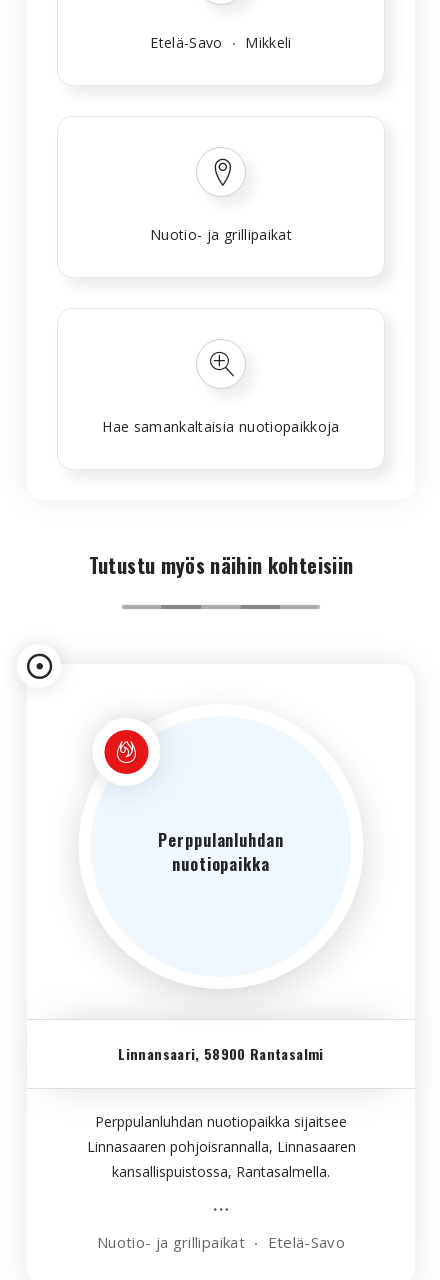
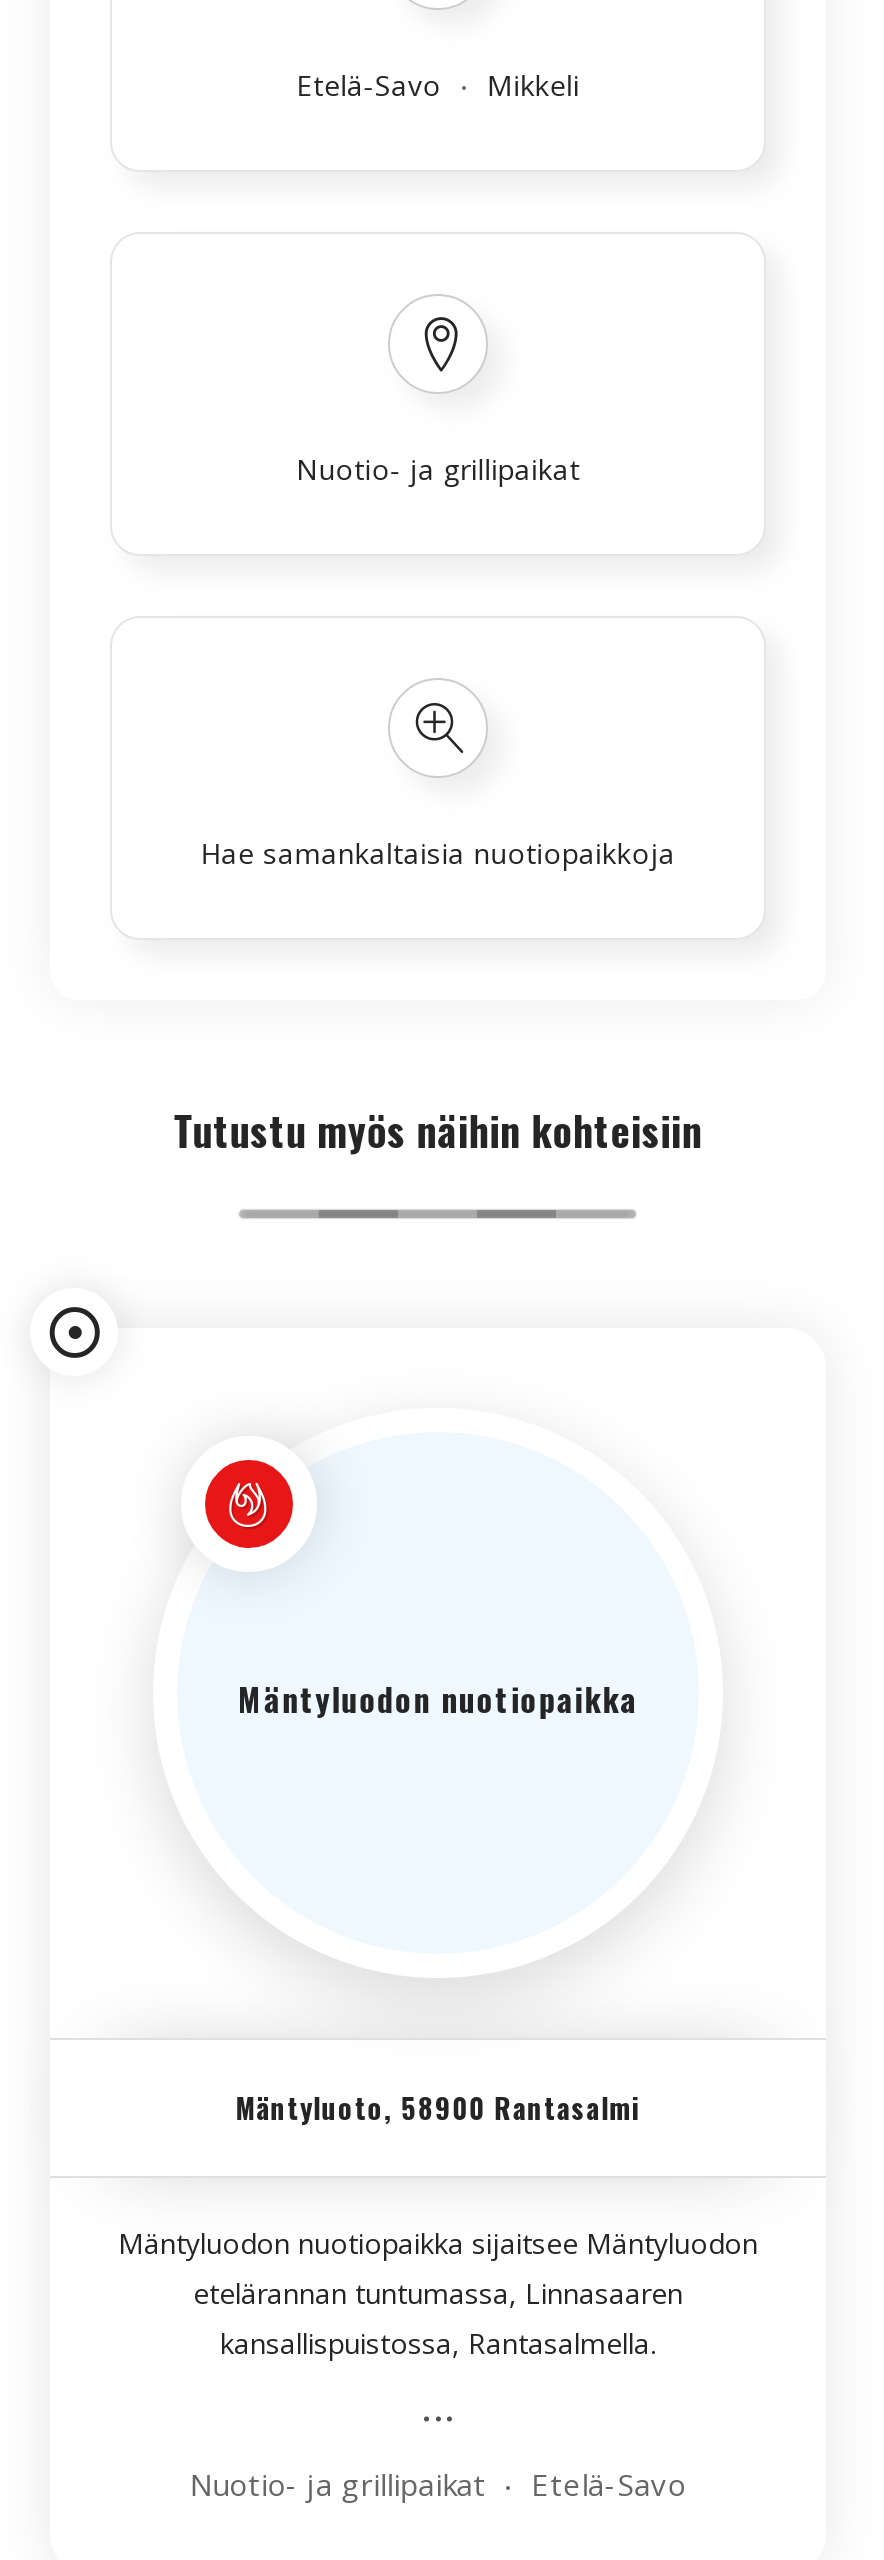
- Perppulanluhdan
- nuotiopaikka
+ Mäntyluodon nuotiopaikka

- Linnansaari, 58900 Rantasalmi
+ Mäntyluoto, 58900 Rantasalmi

- Perppulanluhdan nuotiopaikka sijaitsee
- Linnasaaren pohjoisrannalla, Linnasaaren
+ Mäntyluodon nuotiopaikka sijaitsee Mäntyluodon
+ etelärannan tuntumassa, Linnasaaren
